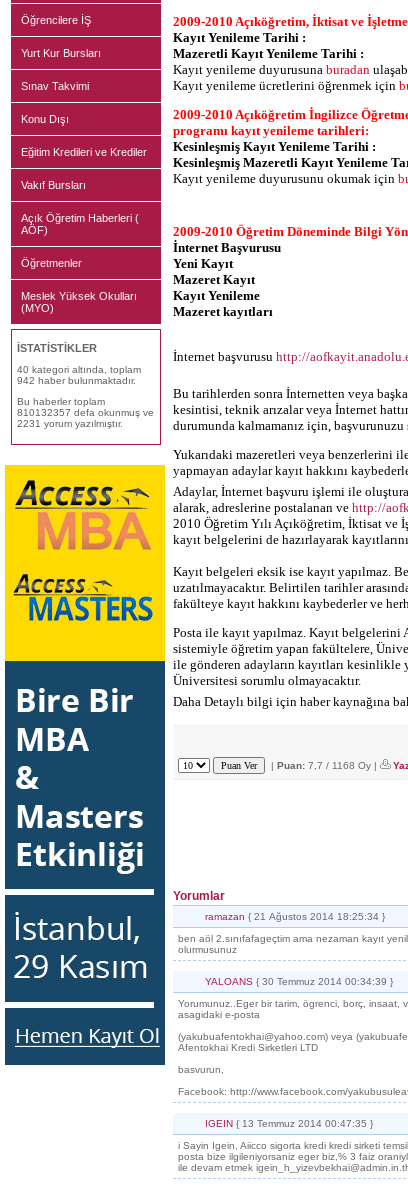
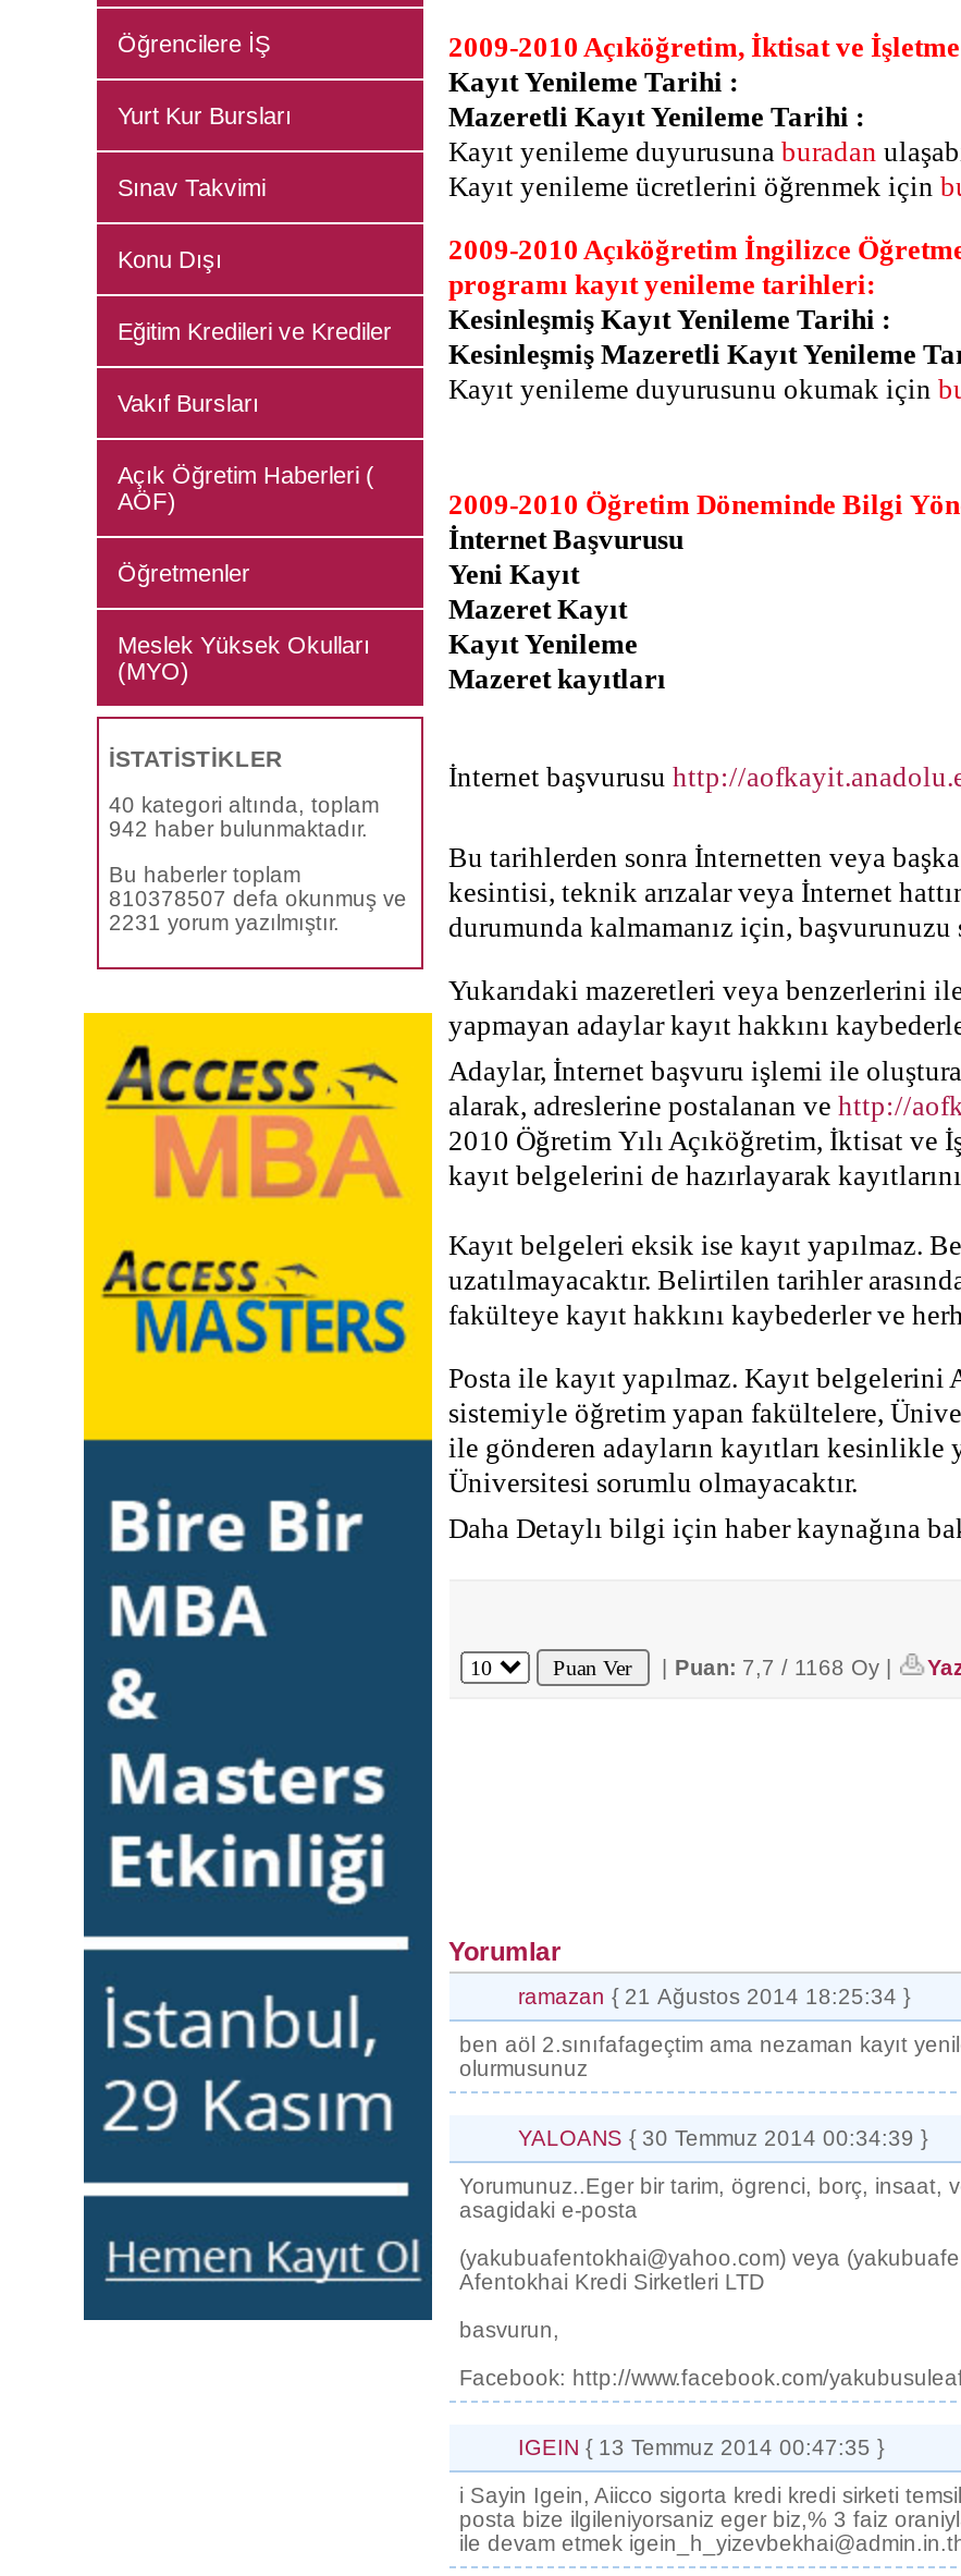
- 810132357 defa okunmuş ve
+ 810378507 defa okunmuş ve
